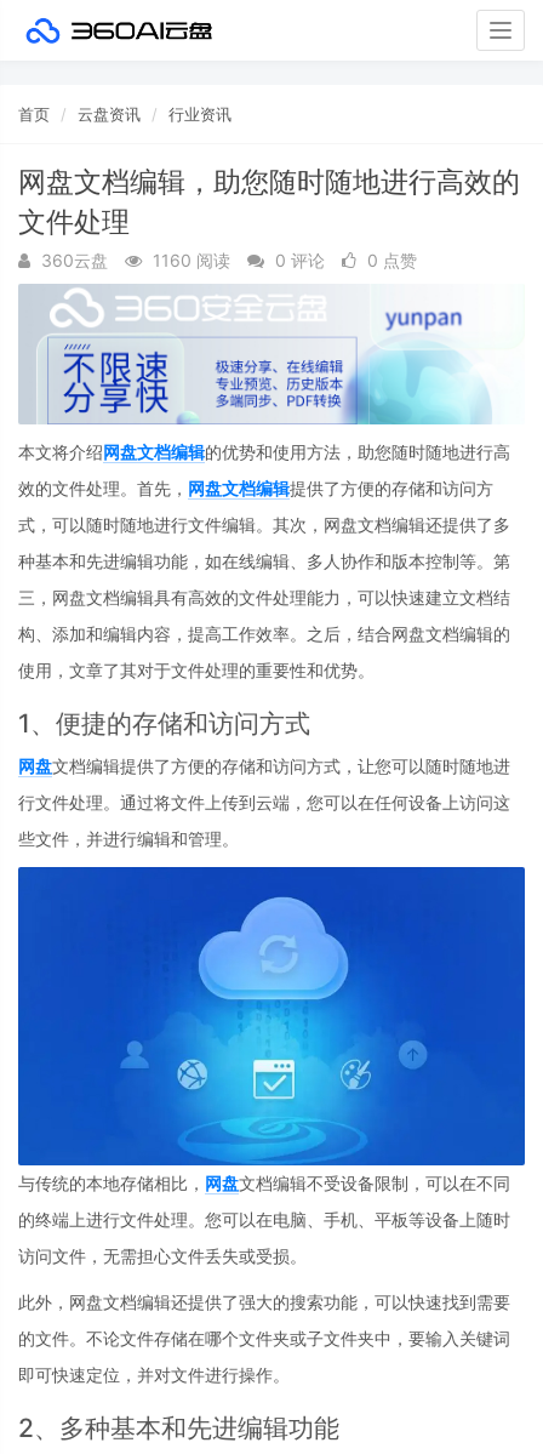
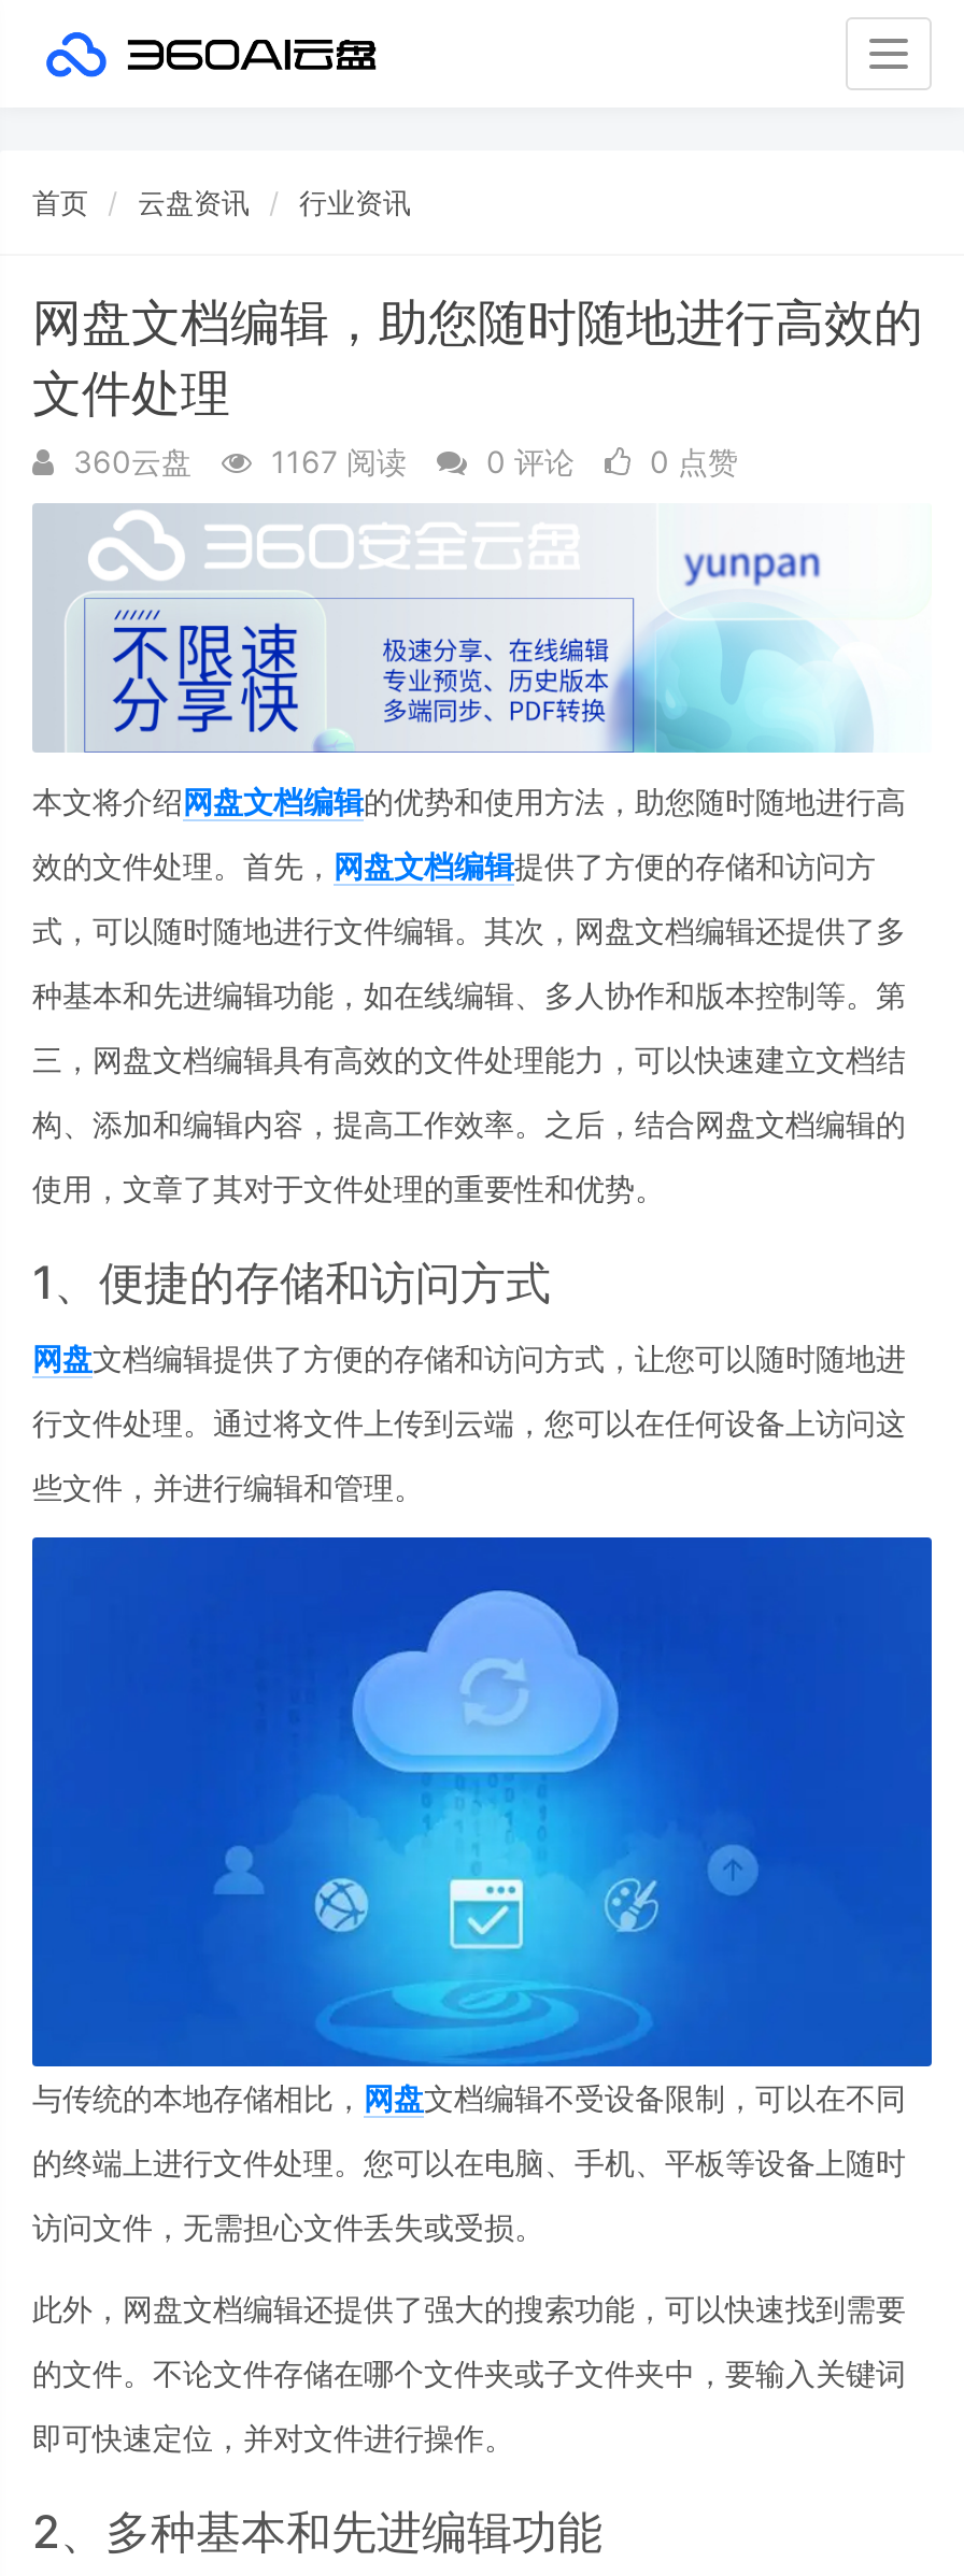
- 360云盘 1160 阅读 0 评论 0 点赞
+ 360云盘 1167 阅读 0 评论 0 点赞
